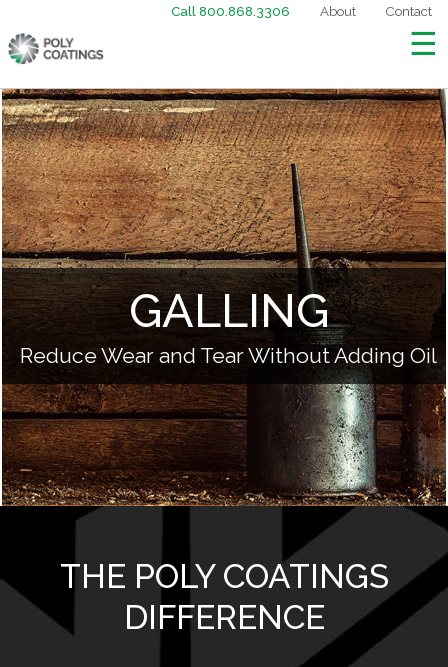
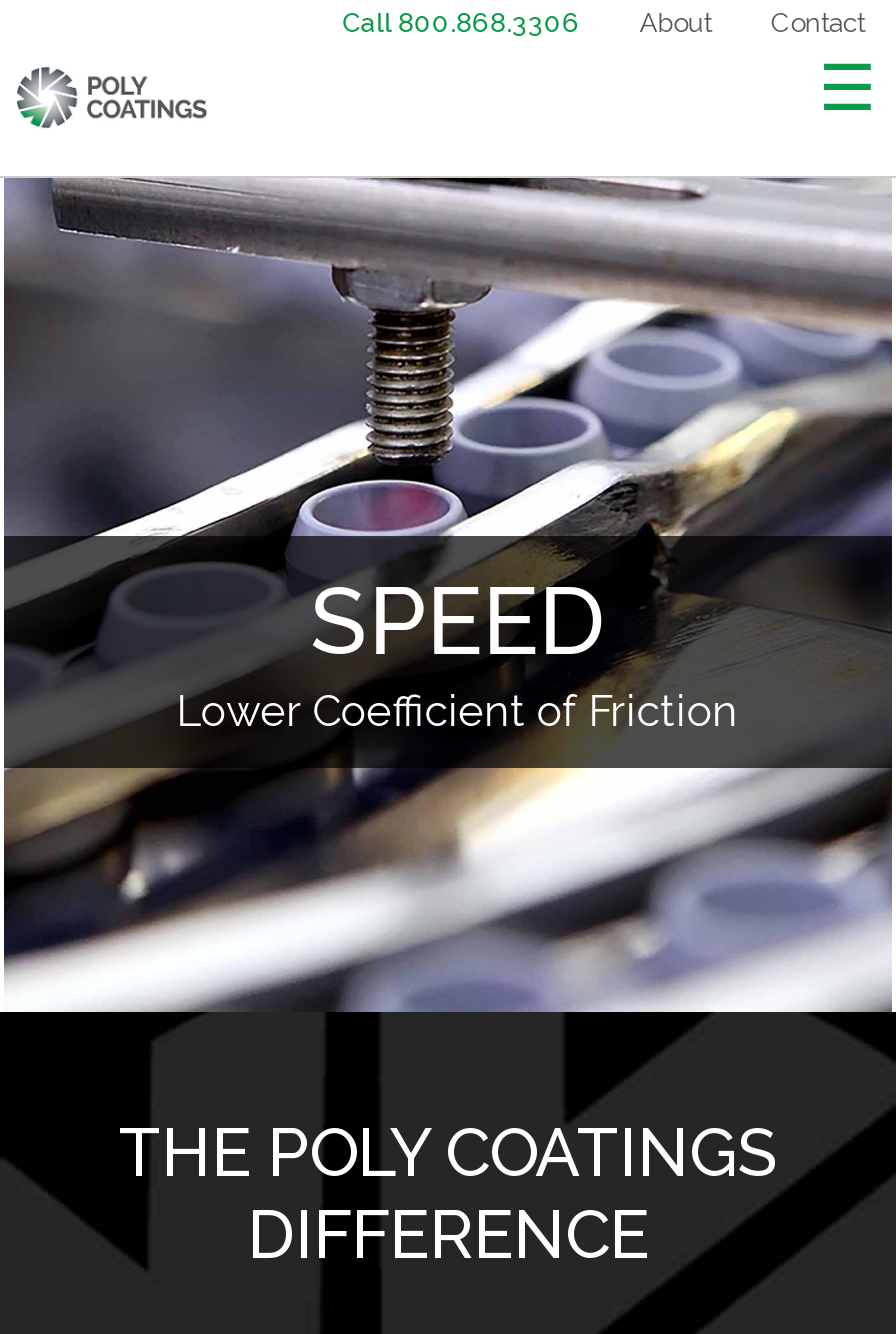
- [image]
- GALLING
- Reduce Wear and Tear Without Adding Oil
+ [image]
+ SPEED
+ Lower Coefficient of Friction
